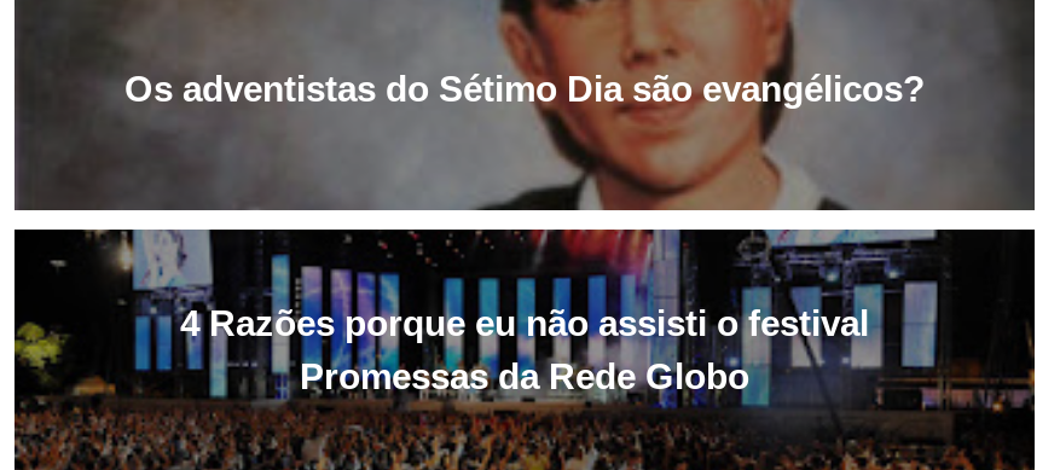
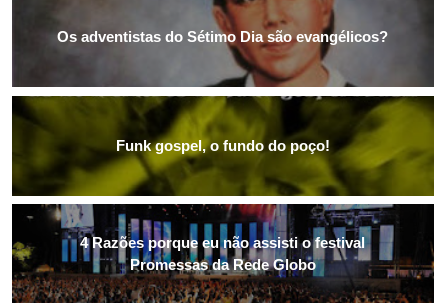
+ [image]
+ Funk gospel, o fundo do poço!
